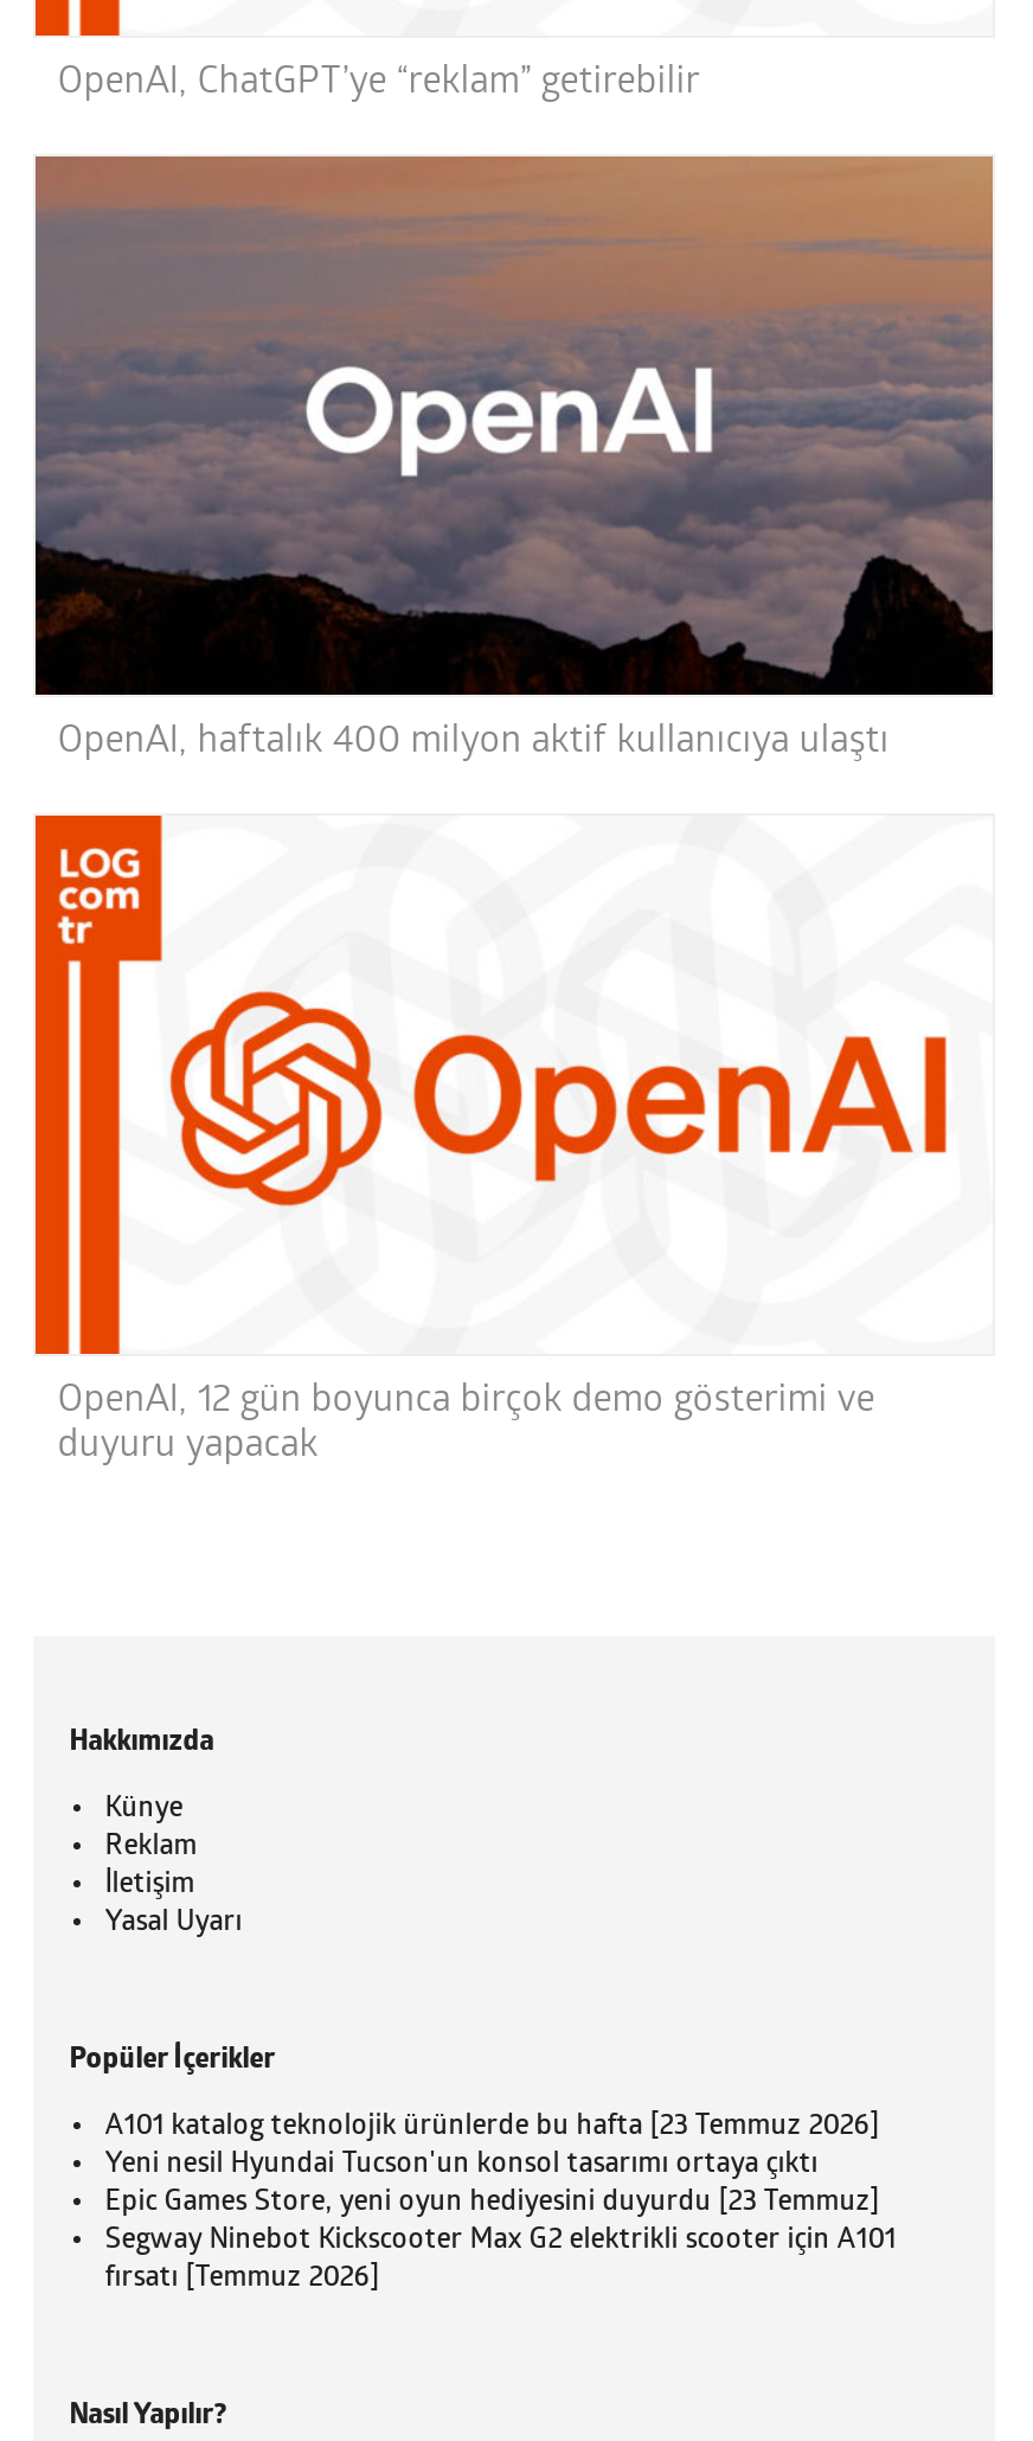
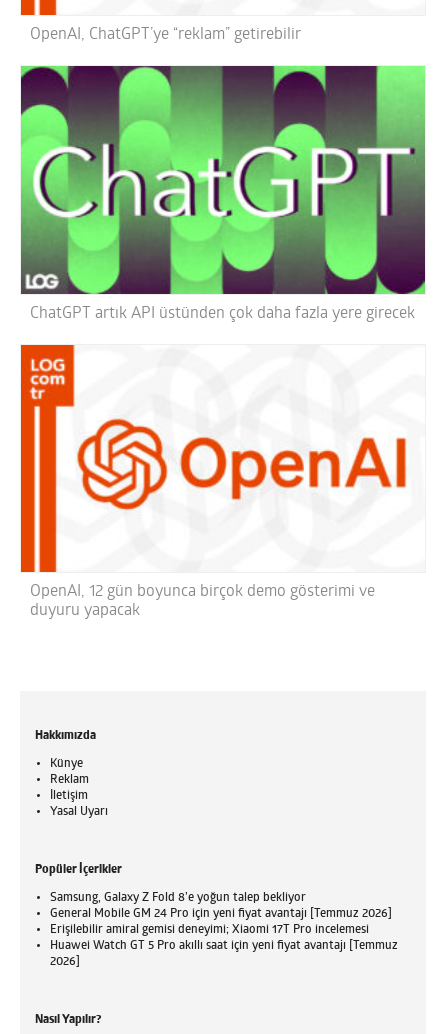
- [image]
- OpenAI, haftalık 400 milyon aktif kullanıcıya ulaştı
+ [image]
+ ChatGPT artık API üstünden çok daha fazla yere girecek

- A101 katalog teknolojik ürünlerde bu hafta [23 Temmuz 2026]
- Yeni nesil Hyundai Tucson'un konsol tasarımı ortaya çıktı
- Epic Games Store, yeni oyun hediyesini duyurdu [23 Temmuz]
- Segway Ninebot Kickscooter Max G2 elektrikli scooter için A101
- fırsatı [Temmuz 2026]
+ Samsung, Galaxy Z Fold 8’e yoğun talep bekliyor
+ General Mobile GM 24 Pro için yeni fiyat avantajı [Temmuz 2026]
+ Erişilebilir amiral gemisi deneyimi; Xiaomi 17T Pro incelemesi
+ Huawei Watch GT 5 Pro akıllı saat için yeni fiyat avantajı [Temmuz
+ 2026]
